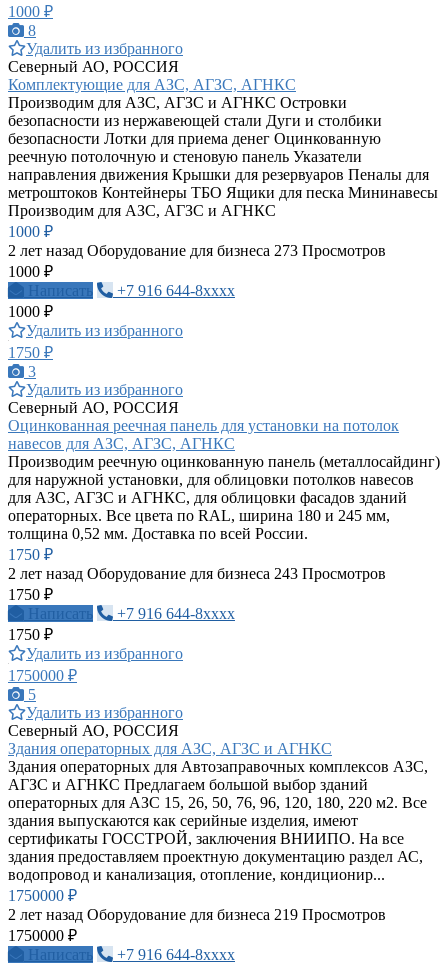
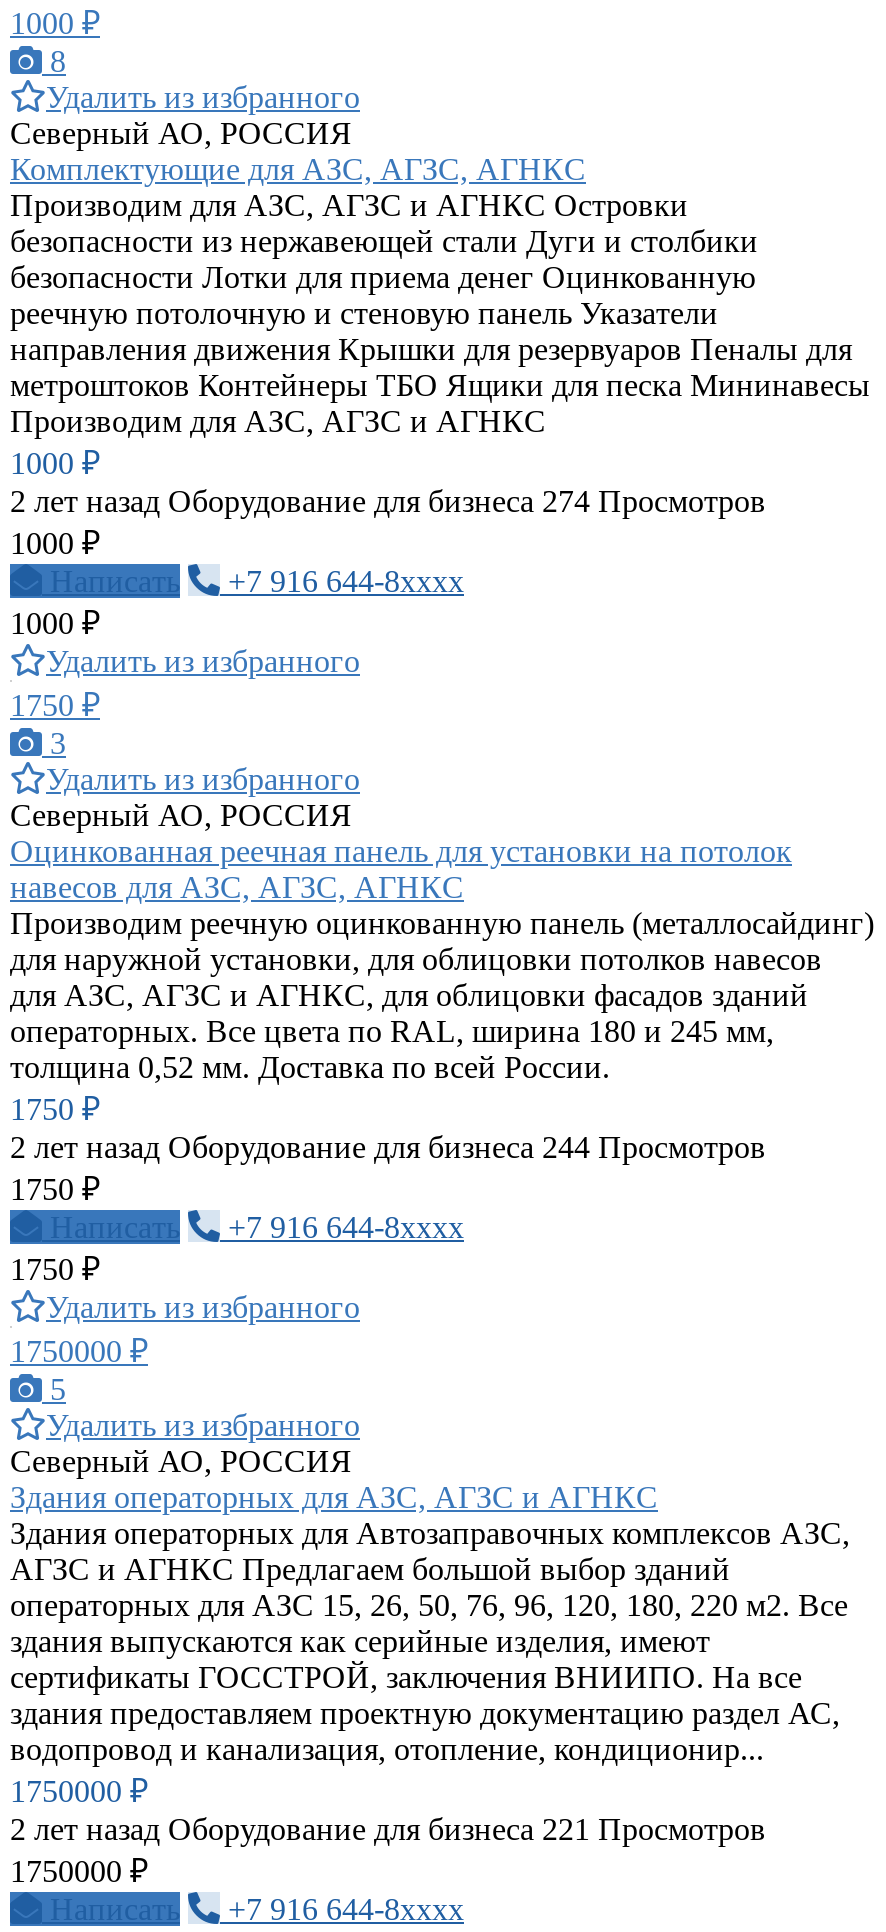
- 2 лет назад Оборудование для бизнеса 273 Просмотров
+ 2 лет назад Оборудование для бизнеса 274 Просмотров

- 2 лет назад Оборудование для бизнеса 243 Просмотров
+ 2 лет назад Оборудование для бизнеса 244 Просмотров

- 2 лет назад Оборудование для бизнеса 219 Просмотров
+ 2 лет назад Оборудование для бизнеса 221 Просмотров
